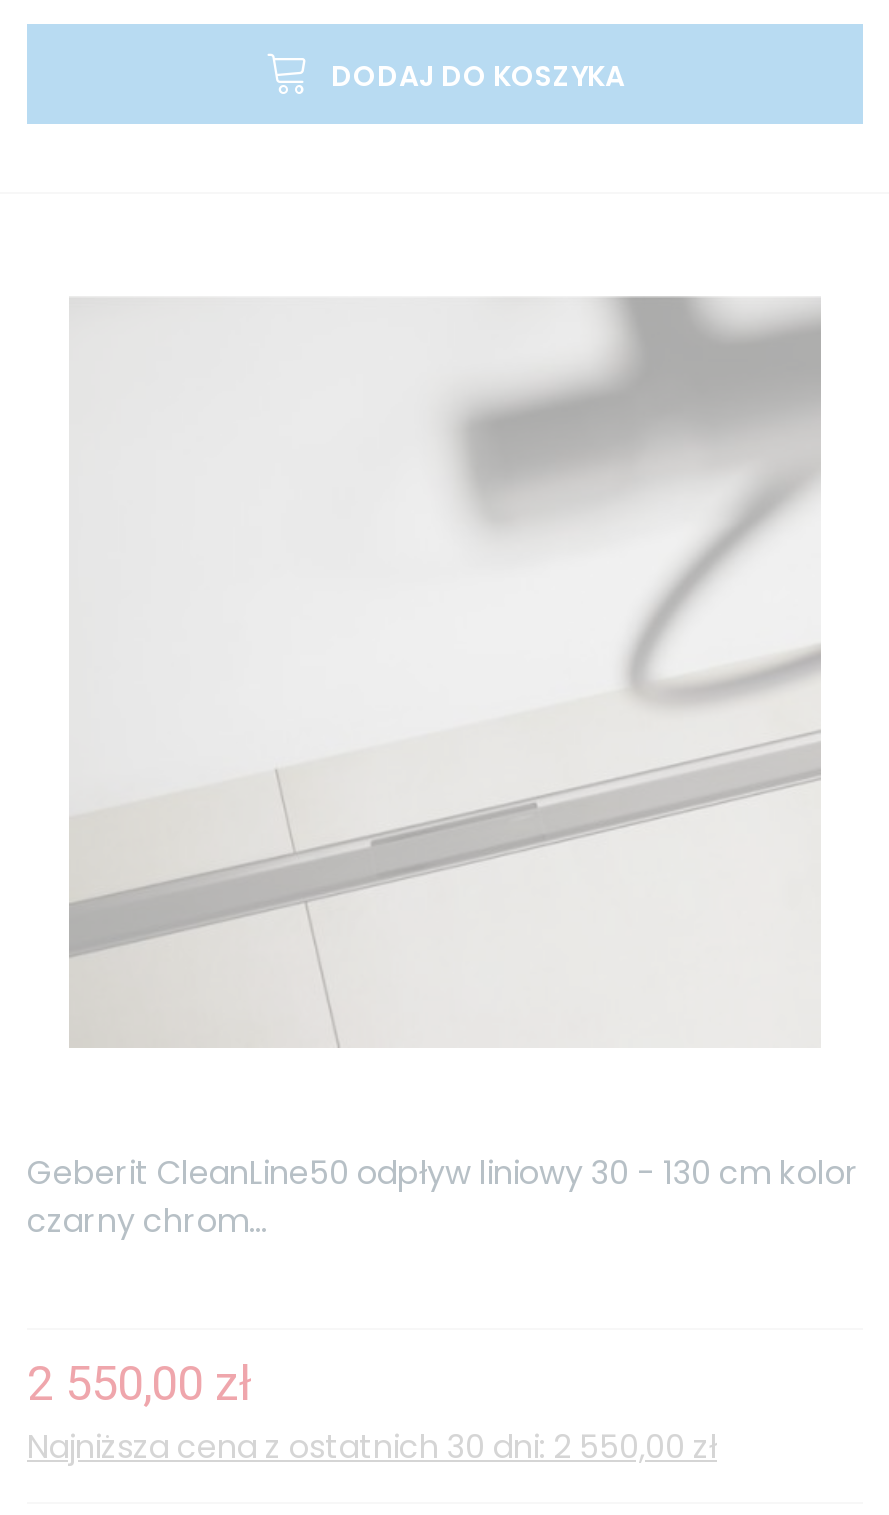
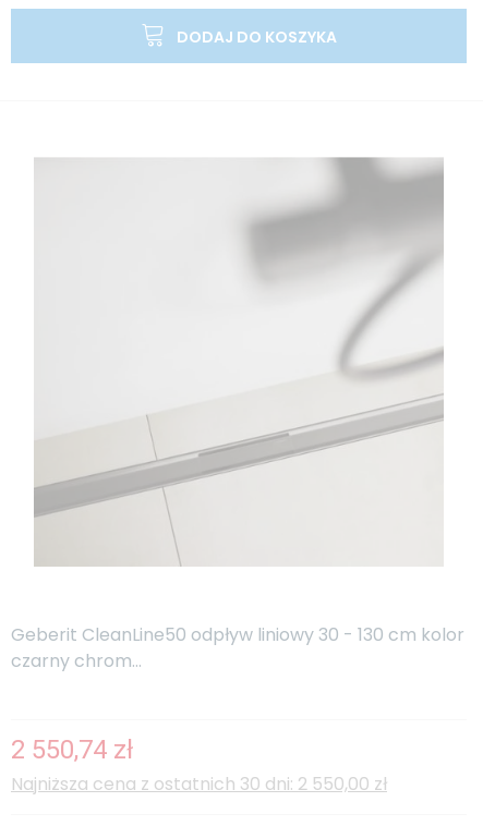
- 2 550,00 zł
+ 2 550,74 zł
